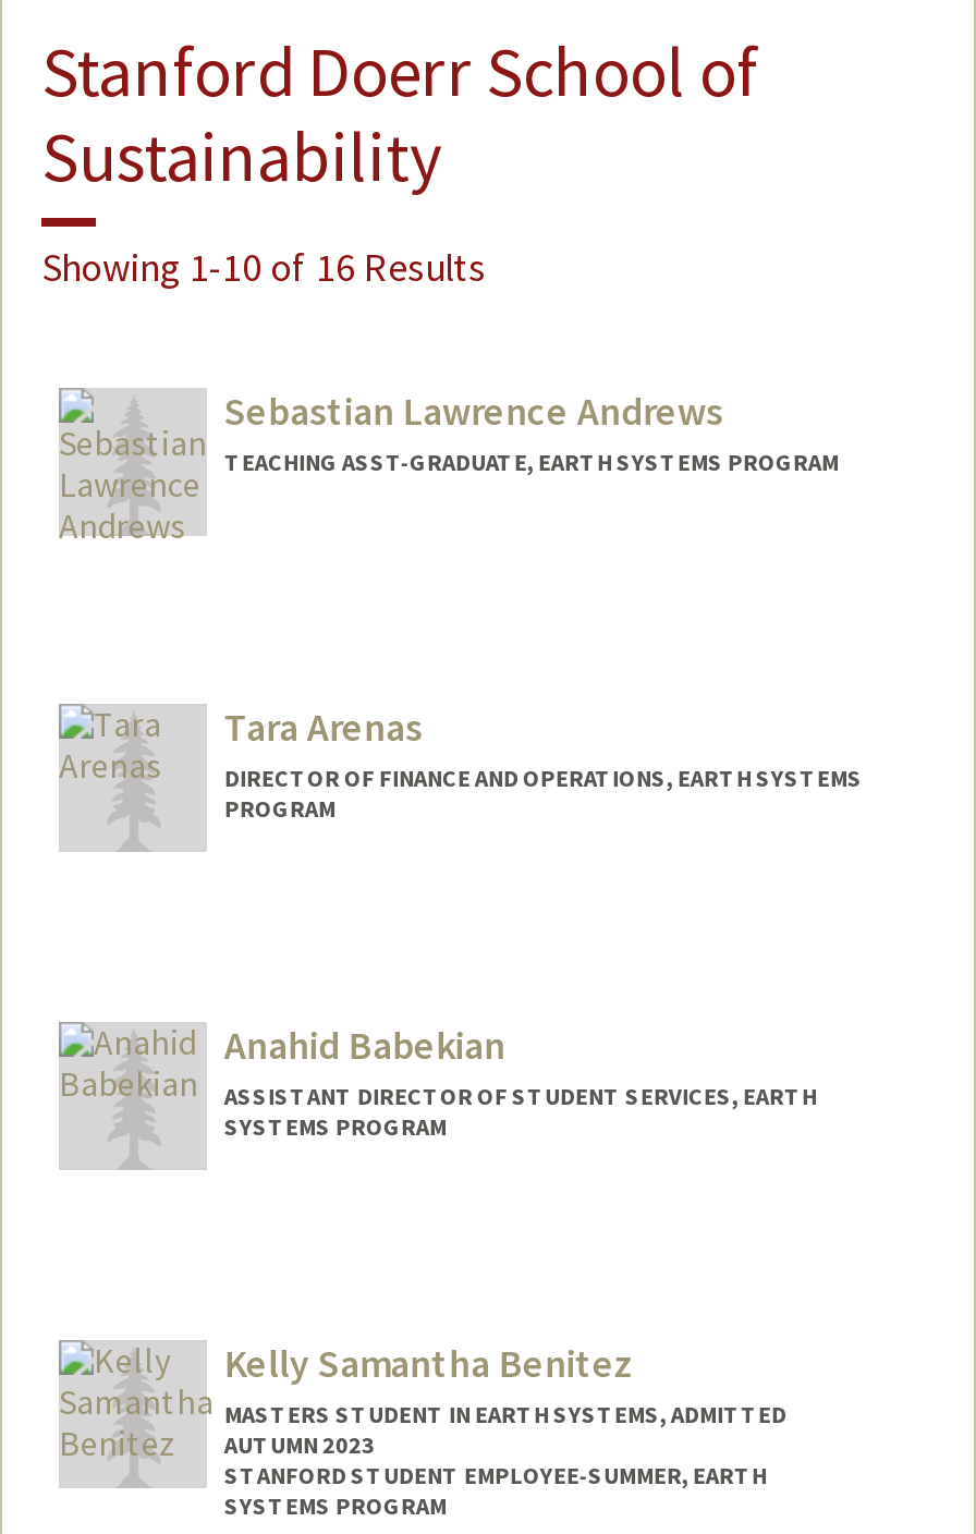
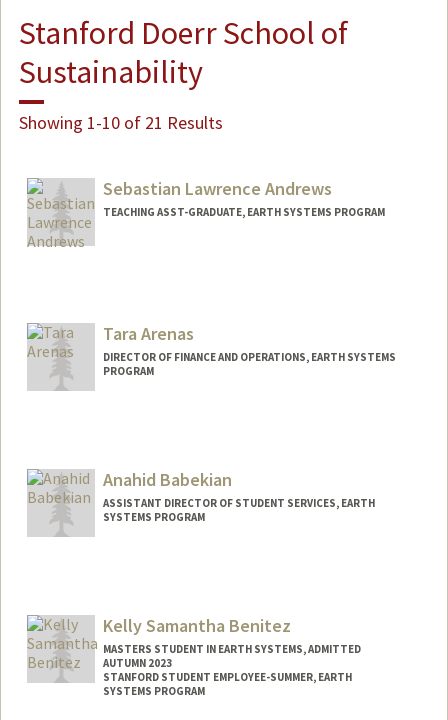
- Showing 1-10 of 16 Results
+ Showing 1-10 of 21 Results
